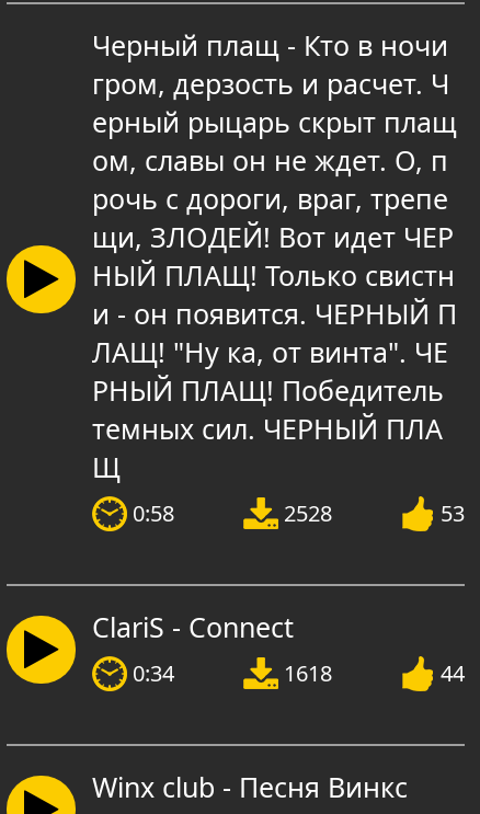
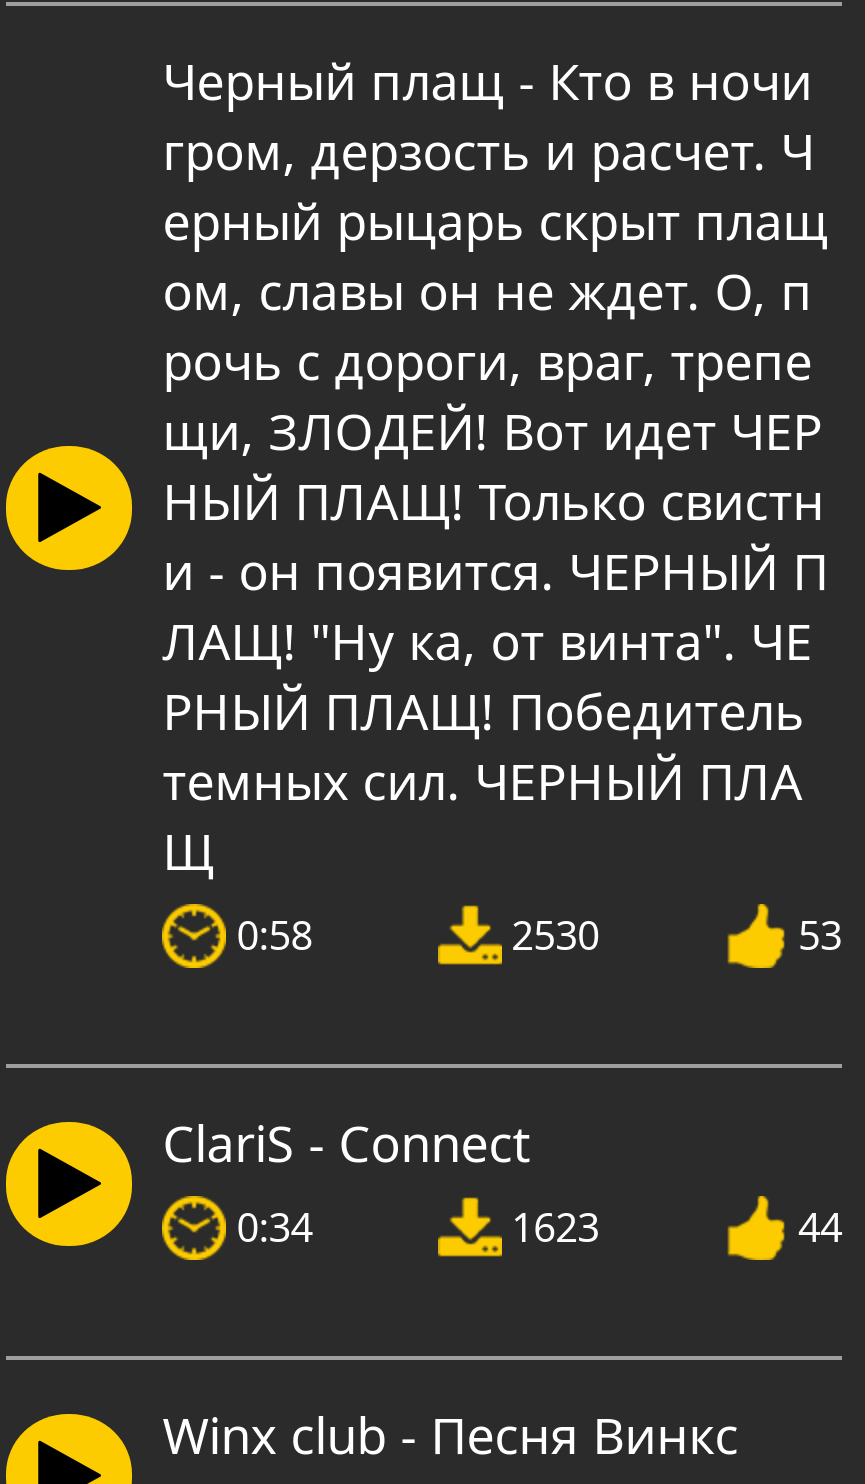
- 2528
+ 2530

- 1618
+ 1623
